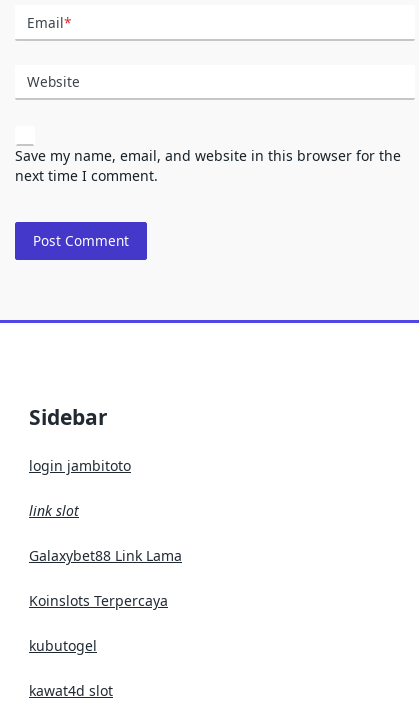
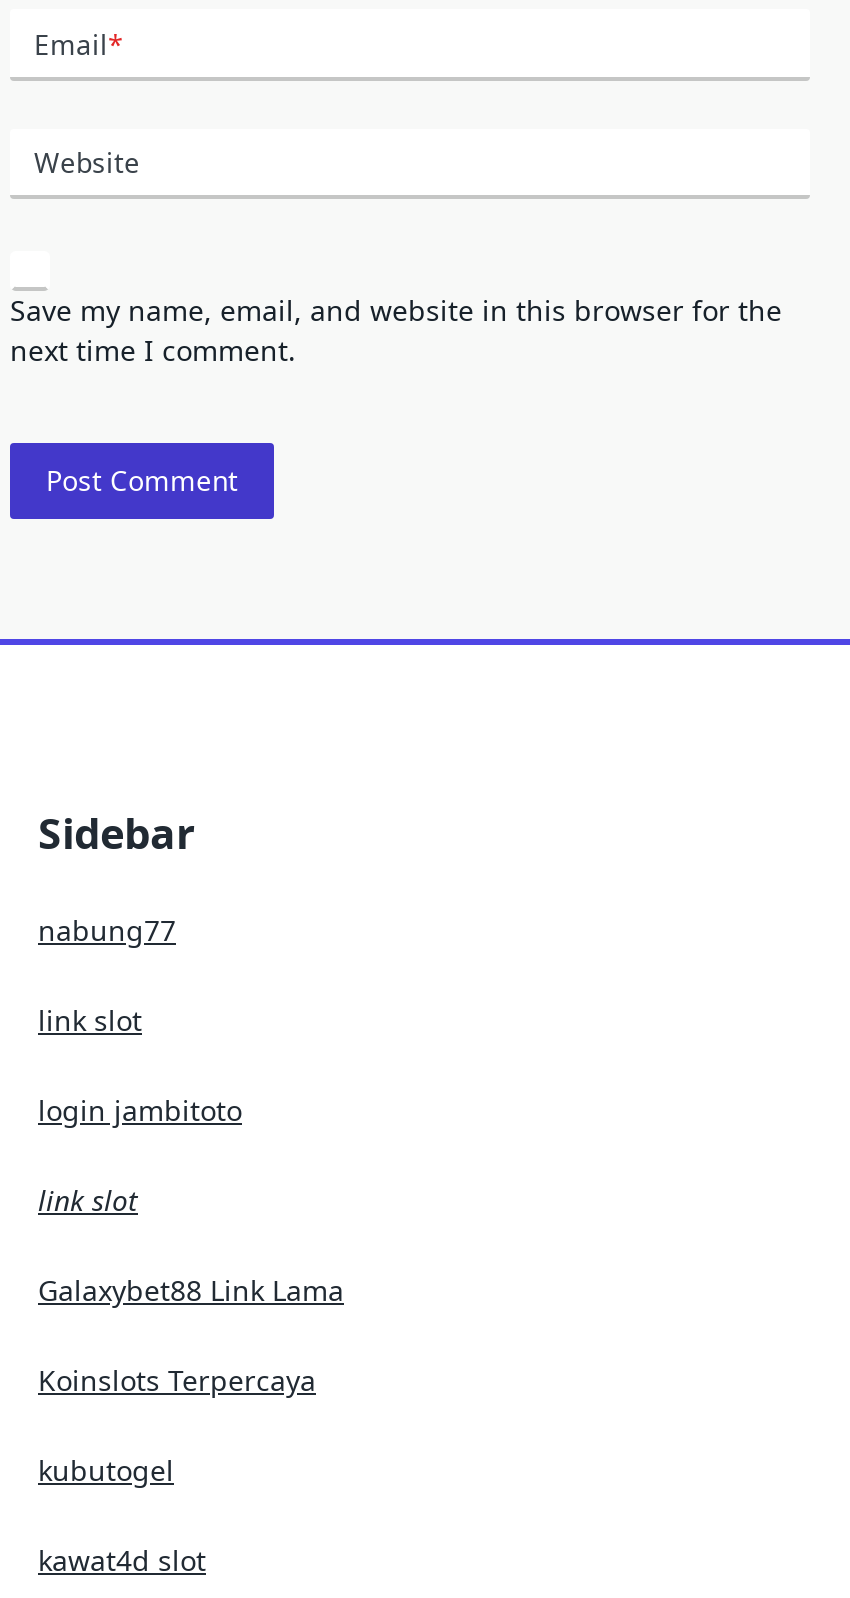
+ nabung77
+ link slot
